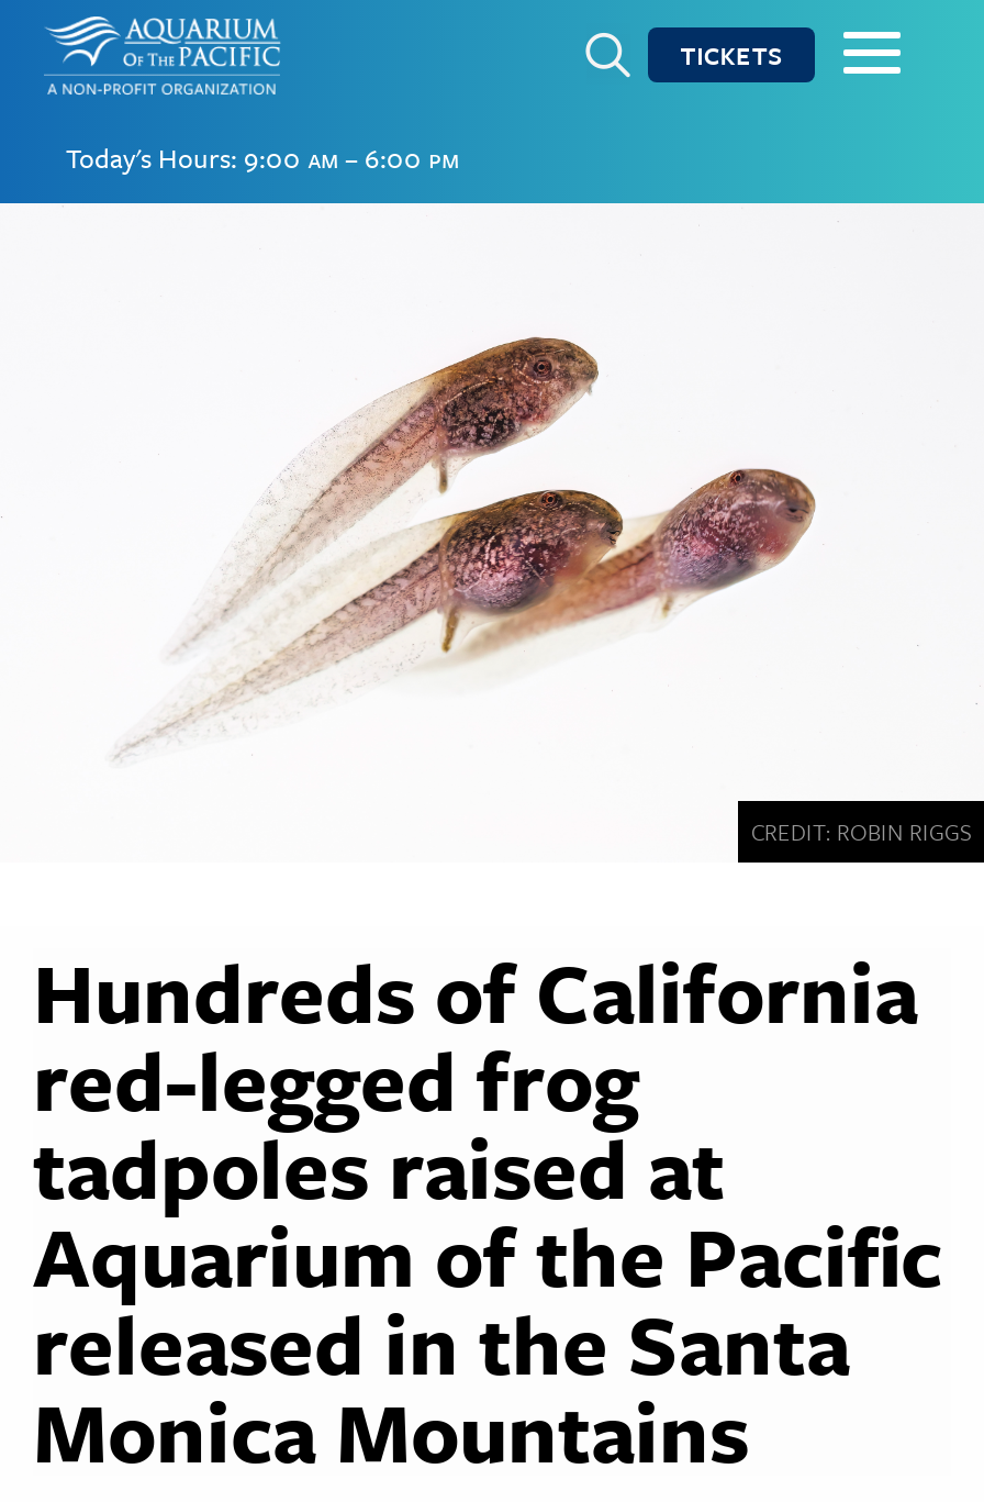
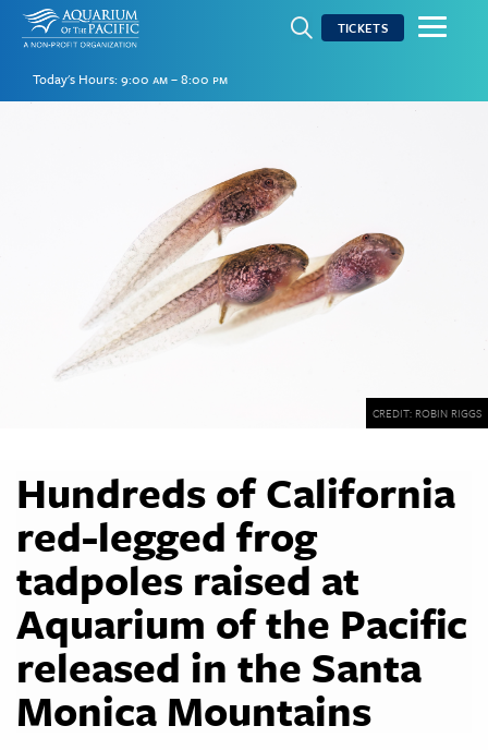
- Today's Hours: 9:00 am – 6:00 pm
+ Today's Hours: 9:00 am – 8:00 pm
